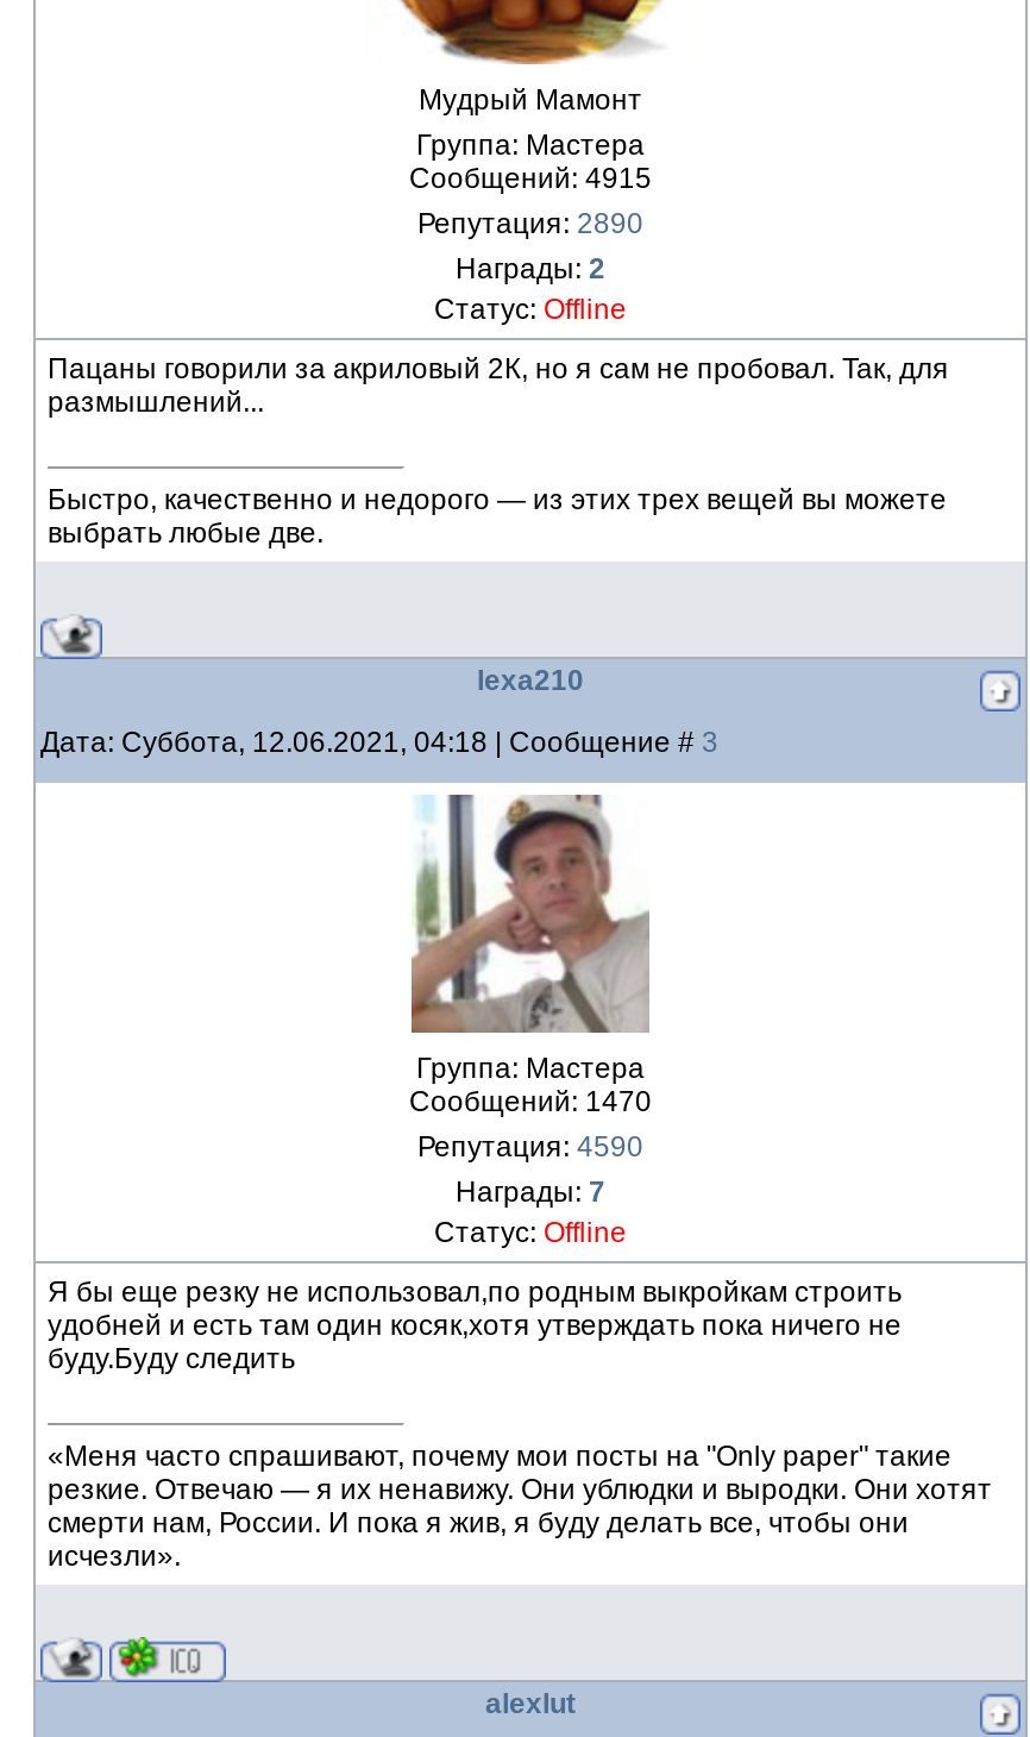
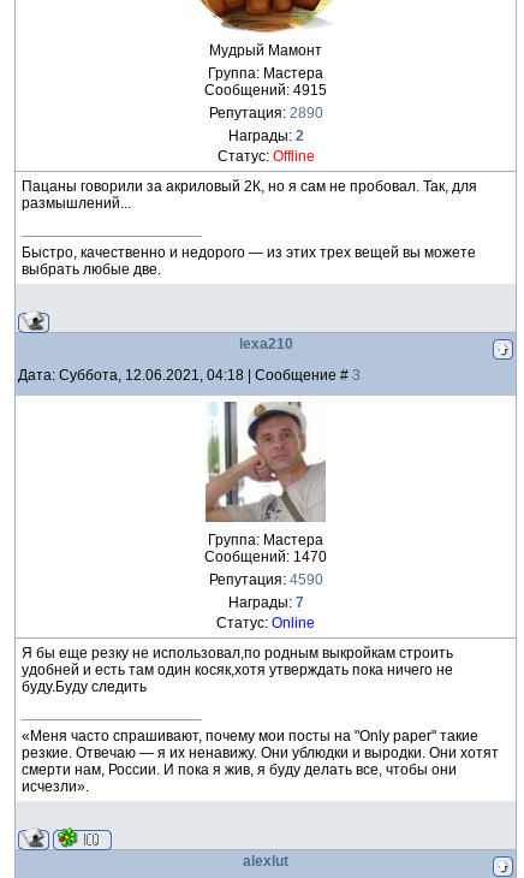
- Статус: Offline
+ Статус: Online
